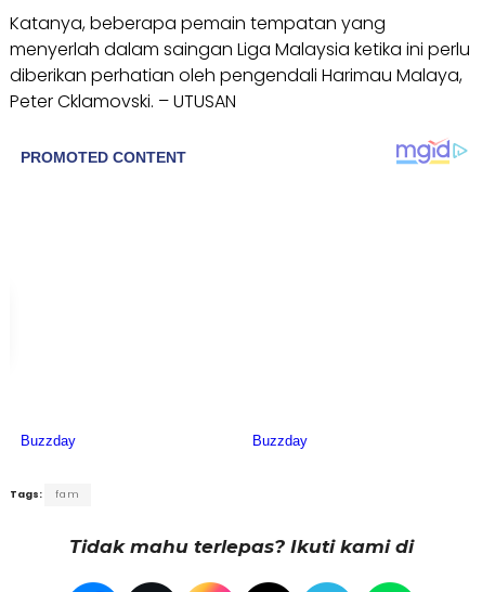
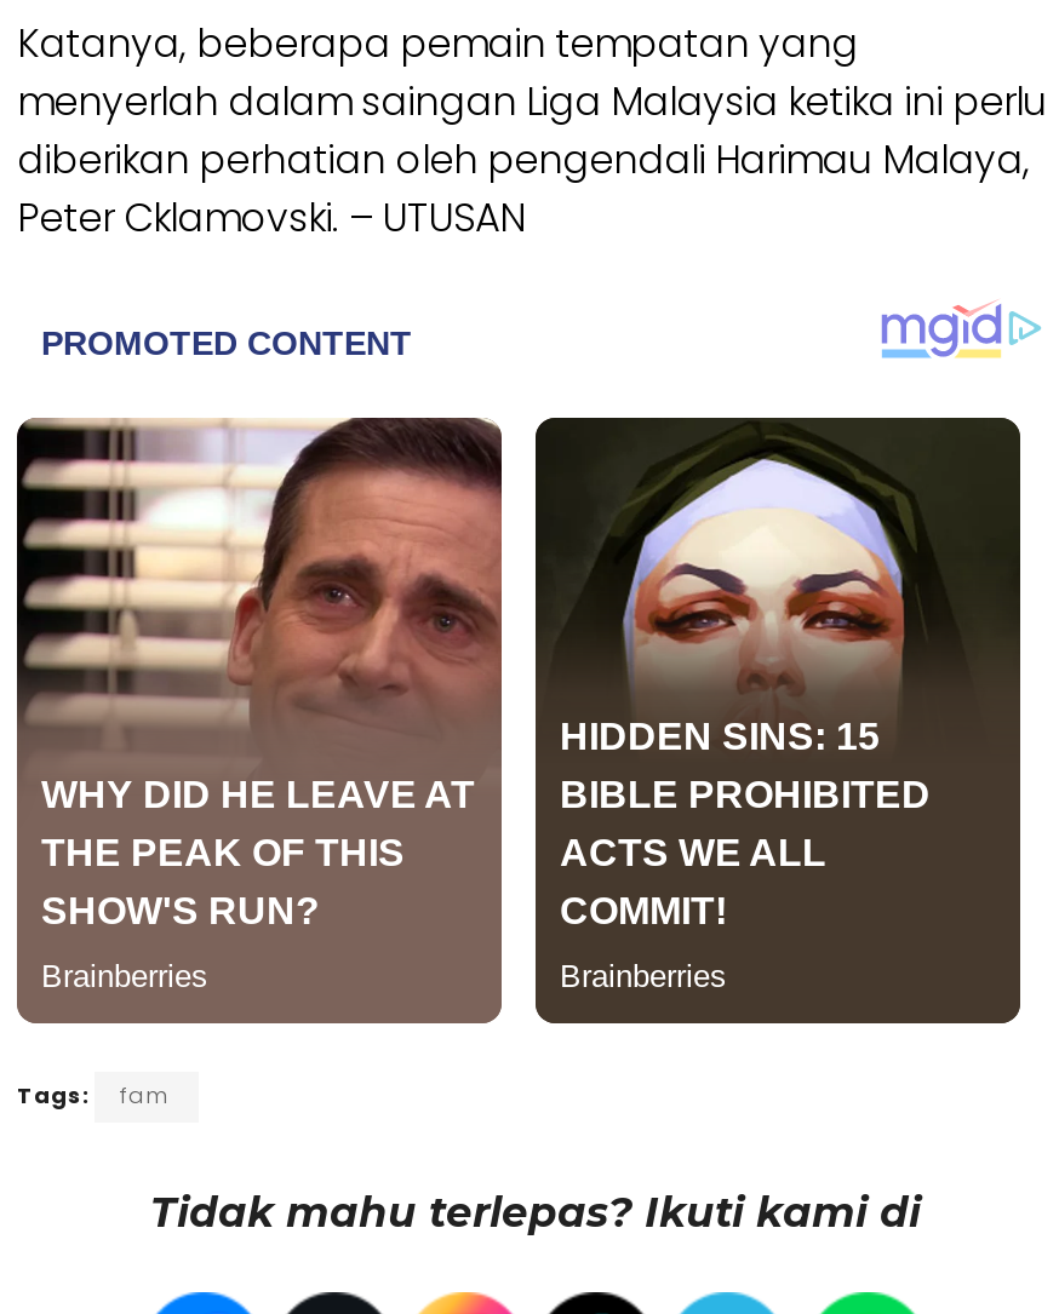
+ [image]

+ [image]
